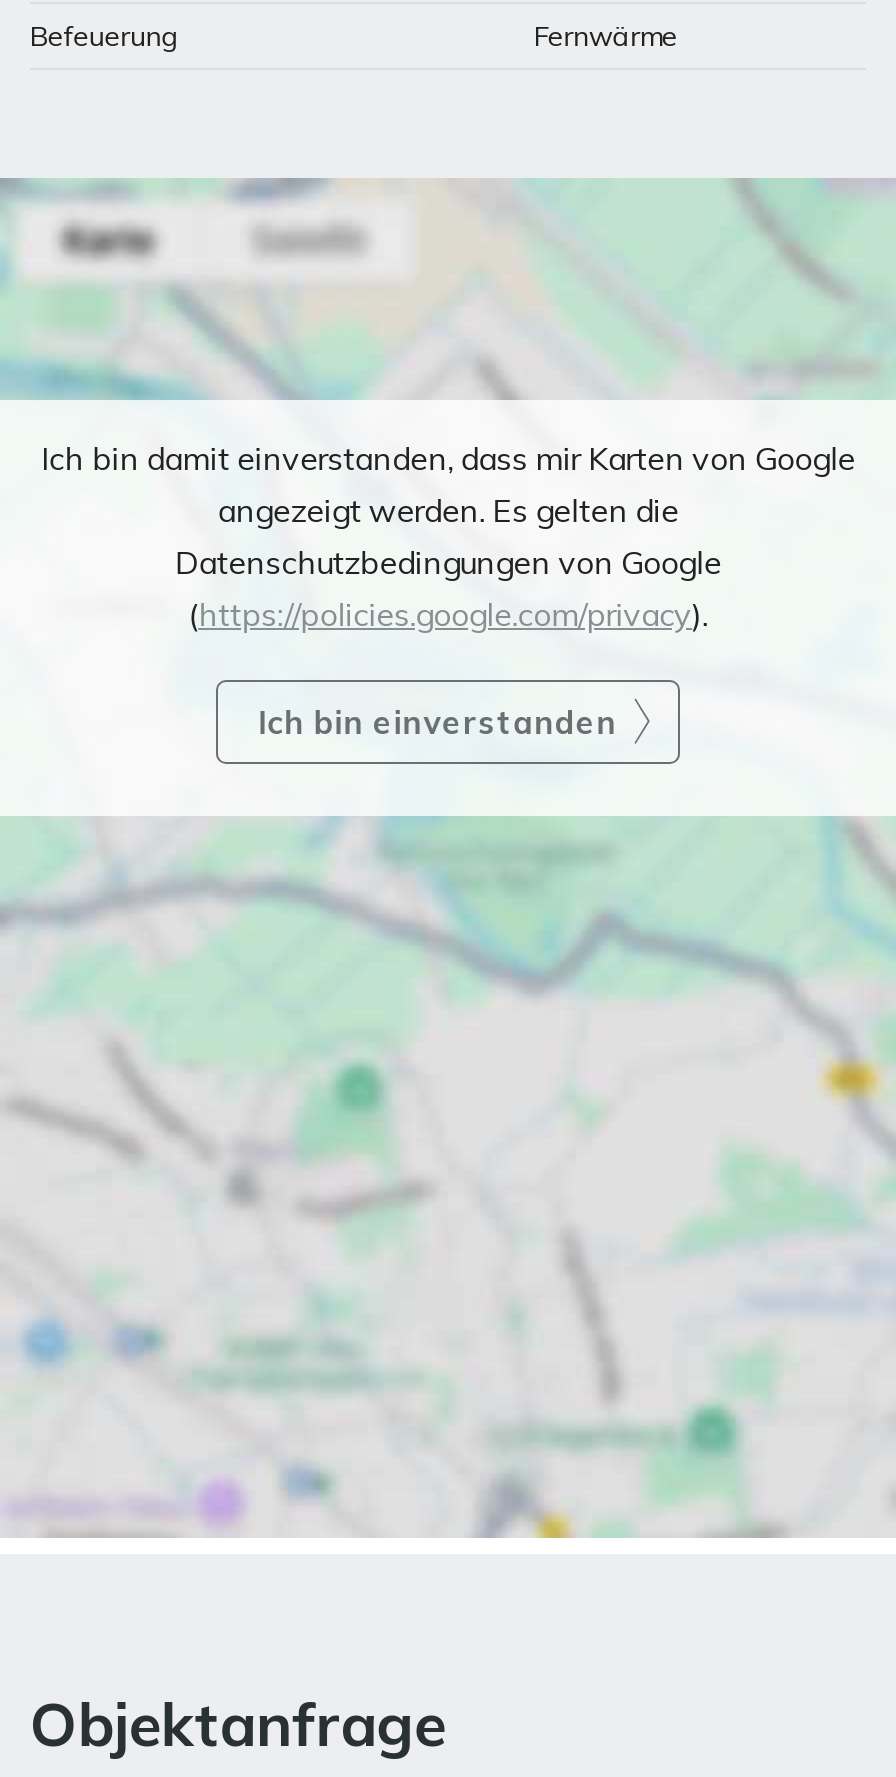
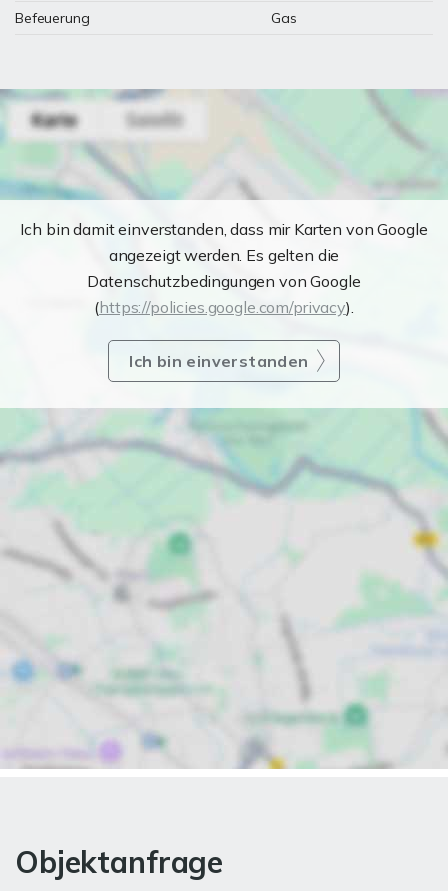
- Fernwärme
+ Gas
